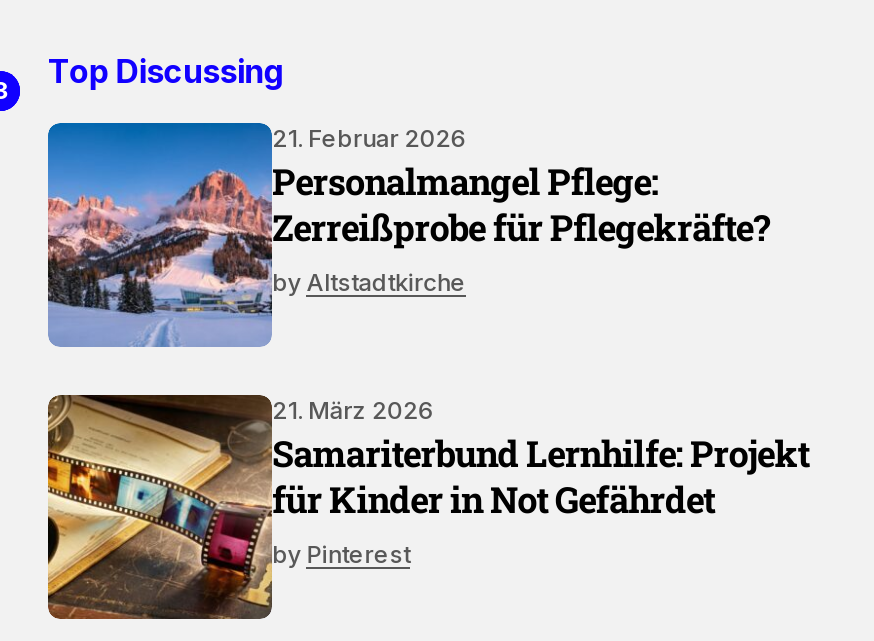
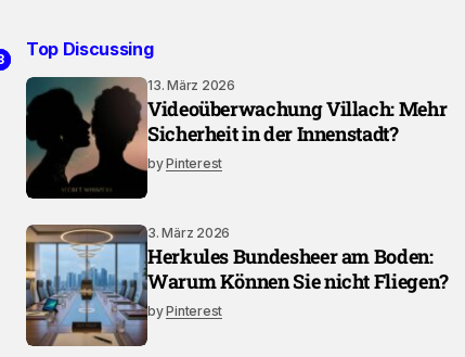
- [image]
- 21. Februar 2026
- Personalmangel Pflege:
- Zerreißprobe für Pflegekräfte?
- by Altstadtkirche
+ [image]
+ 13. März 2026
+ Videoüberwachung Villach: Mehr
+ Sicherheit in der Innenstadt?
+ by Pinterest

- [image]
- 21. März 2026
- Samariterbund Lernhilfe: Projekt
- für Kinder in Not Gefährdet
+ [image]
+ 3. März 2026
+ Herkules Bundesheer am Boden:
+ Warum Können Sie nicht Fliegen?
